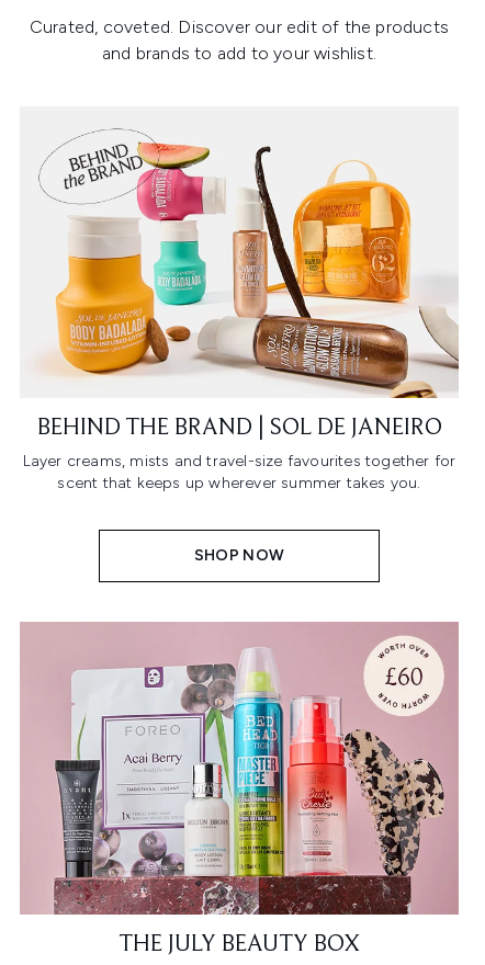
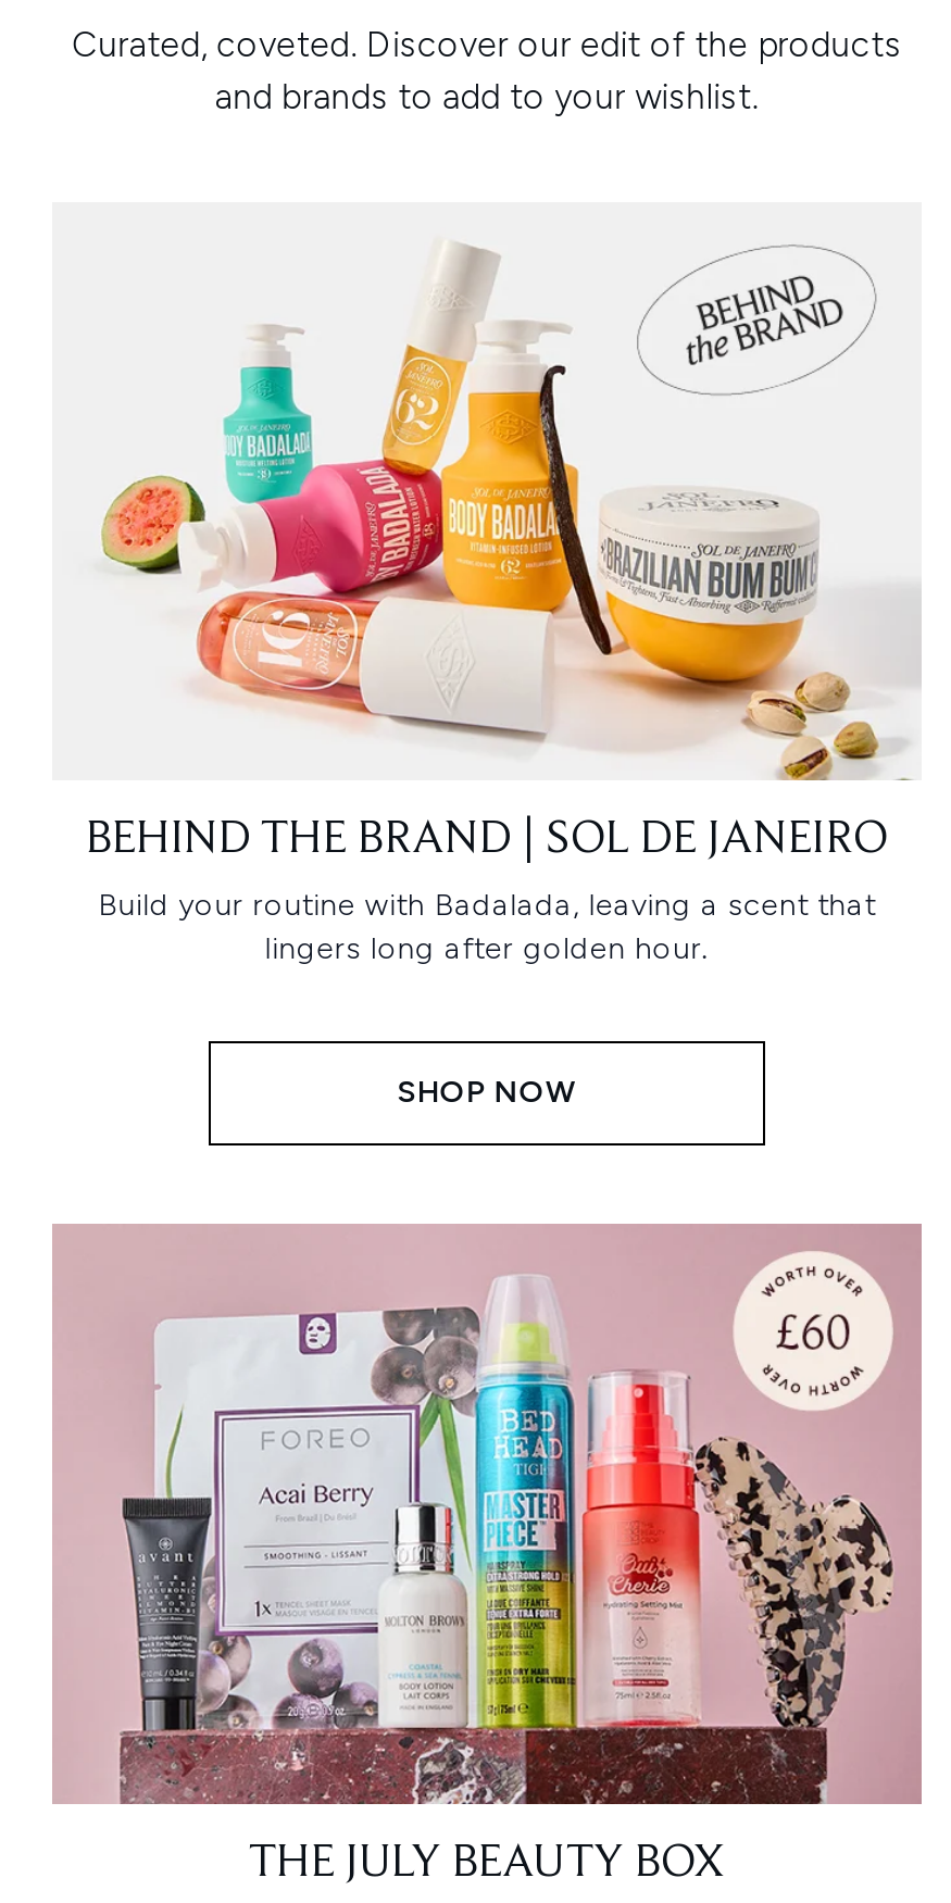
- [image]
+ [image]

- Layer creams, mists and travel-size favourites together for
- scent that keeps up wherever summer takes you.
+ Build your routine with Badalada, leaving a scent that
+ lingers long after golden hour.
